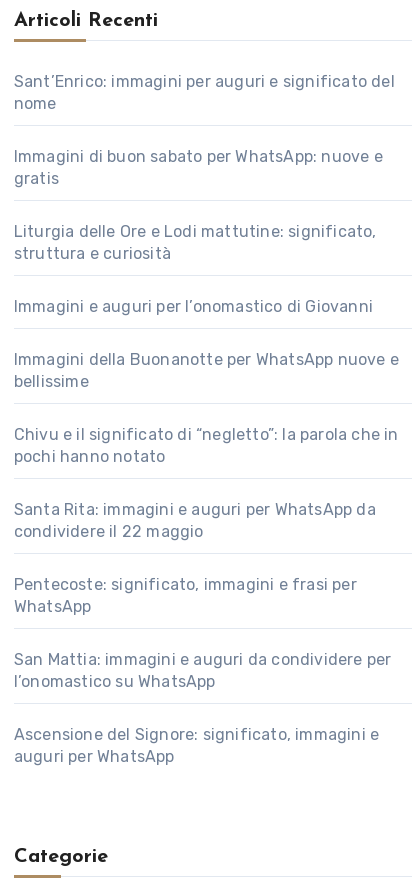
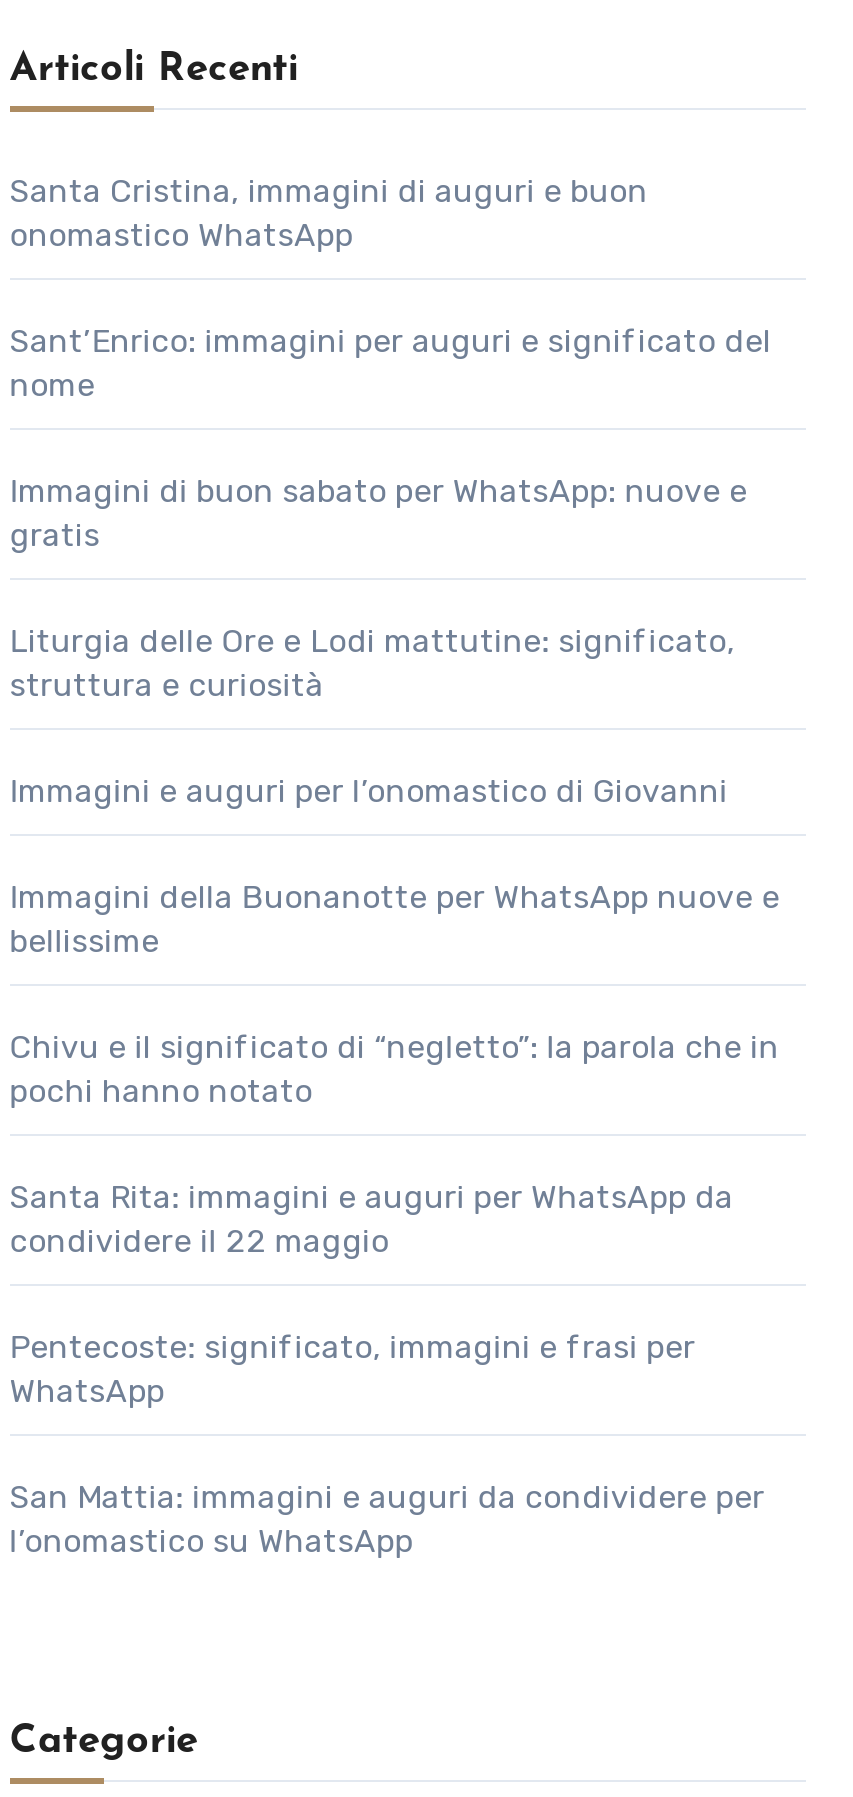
+ Santa Cristina, immagini di auguri e buon
+ onomastico WhatsApp

moved down: Sant’Enrico: immagini per auguri e significato del | nome | Immagini di buon sabato per WhatsApp: nuove e | ... | San Mattia: immagini e auguri da condividere per | l’onomastico su WhatsApp

- Ascensione del Signore: significato, immagini e
- auguri per WhatsApp
